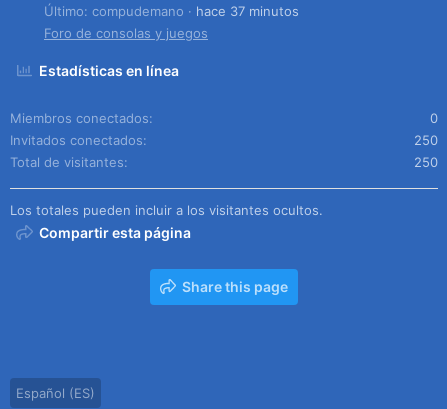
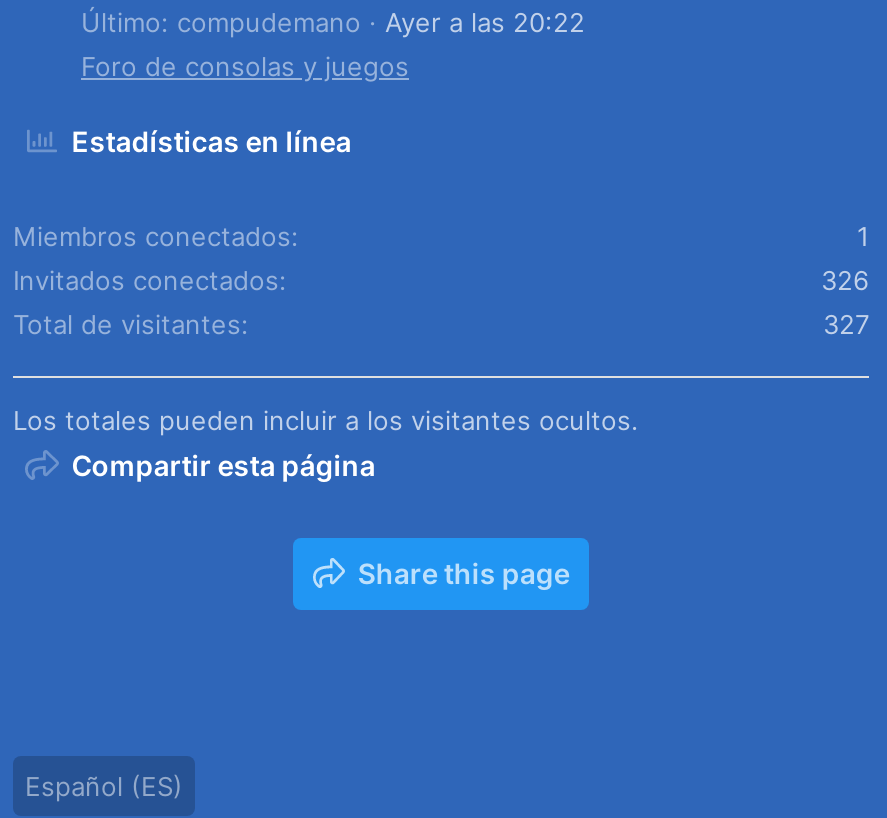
- Último: compudemano hace 37 minutos
+ Último: compudemano Ayer a las 20:22

- 0
+ 1

- 250
+ 326

- 250
+ 327
